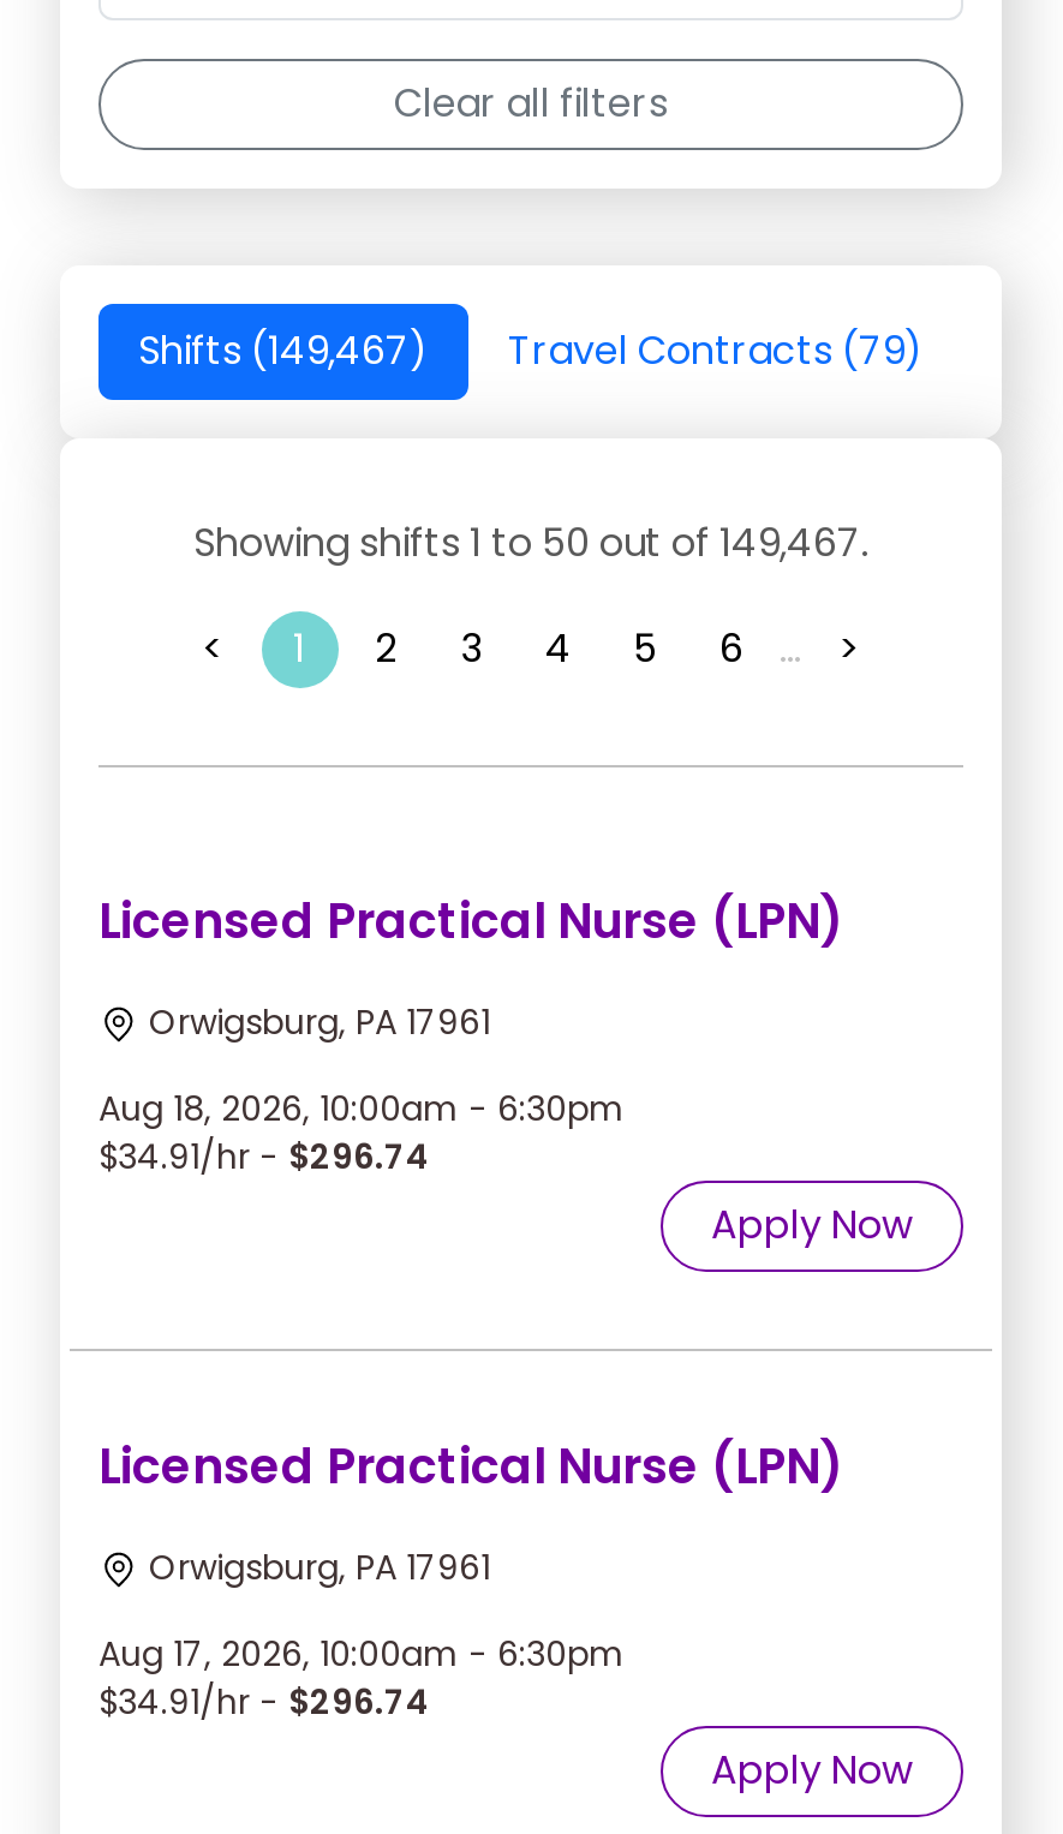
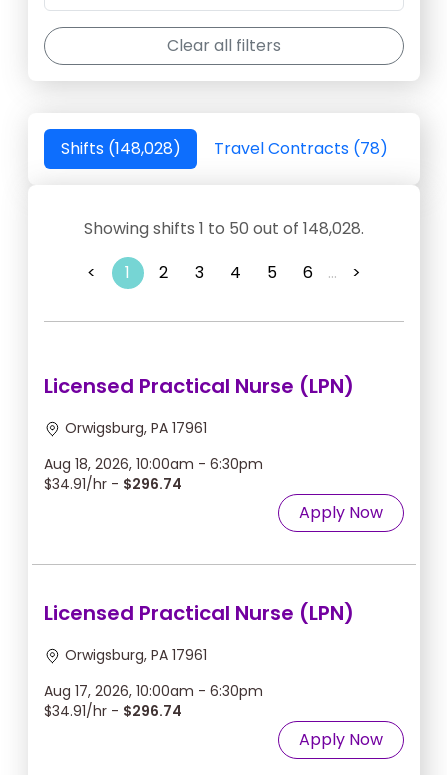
- Shifts (149,467)
+ Shifts (148,028)

- Travel Contracts (79)
+ Travel Contracts (78)

- Showing shifts 1 to 50 out of 149,467.
+ Showing shifts 1 to 50 out of 148,028.
